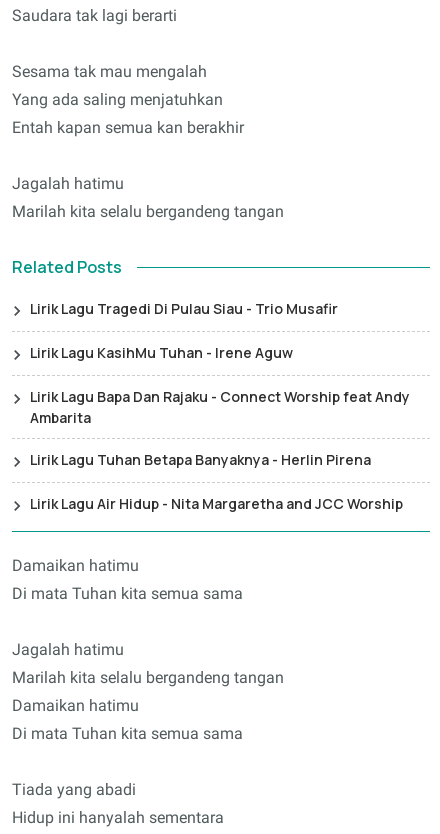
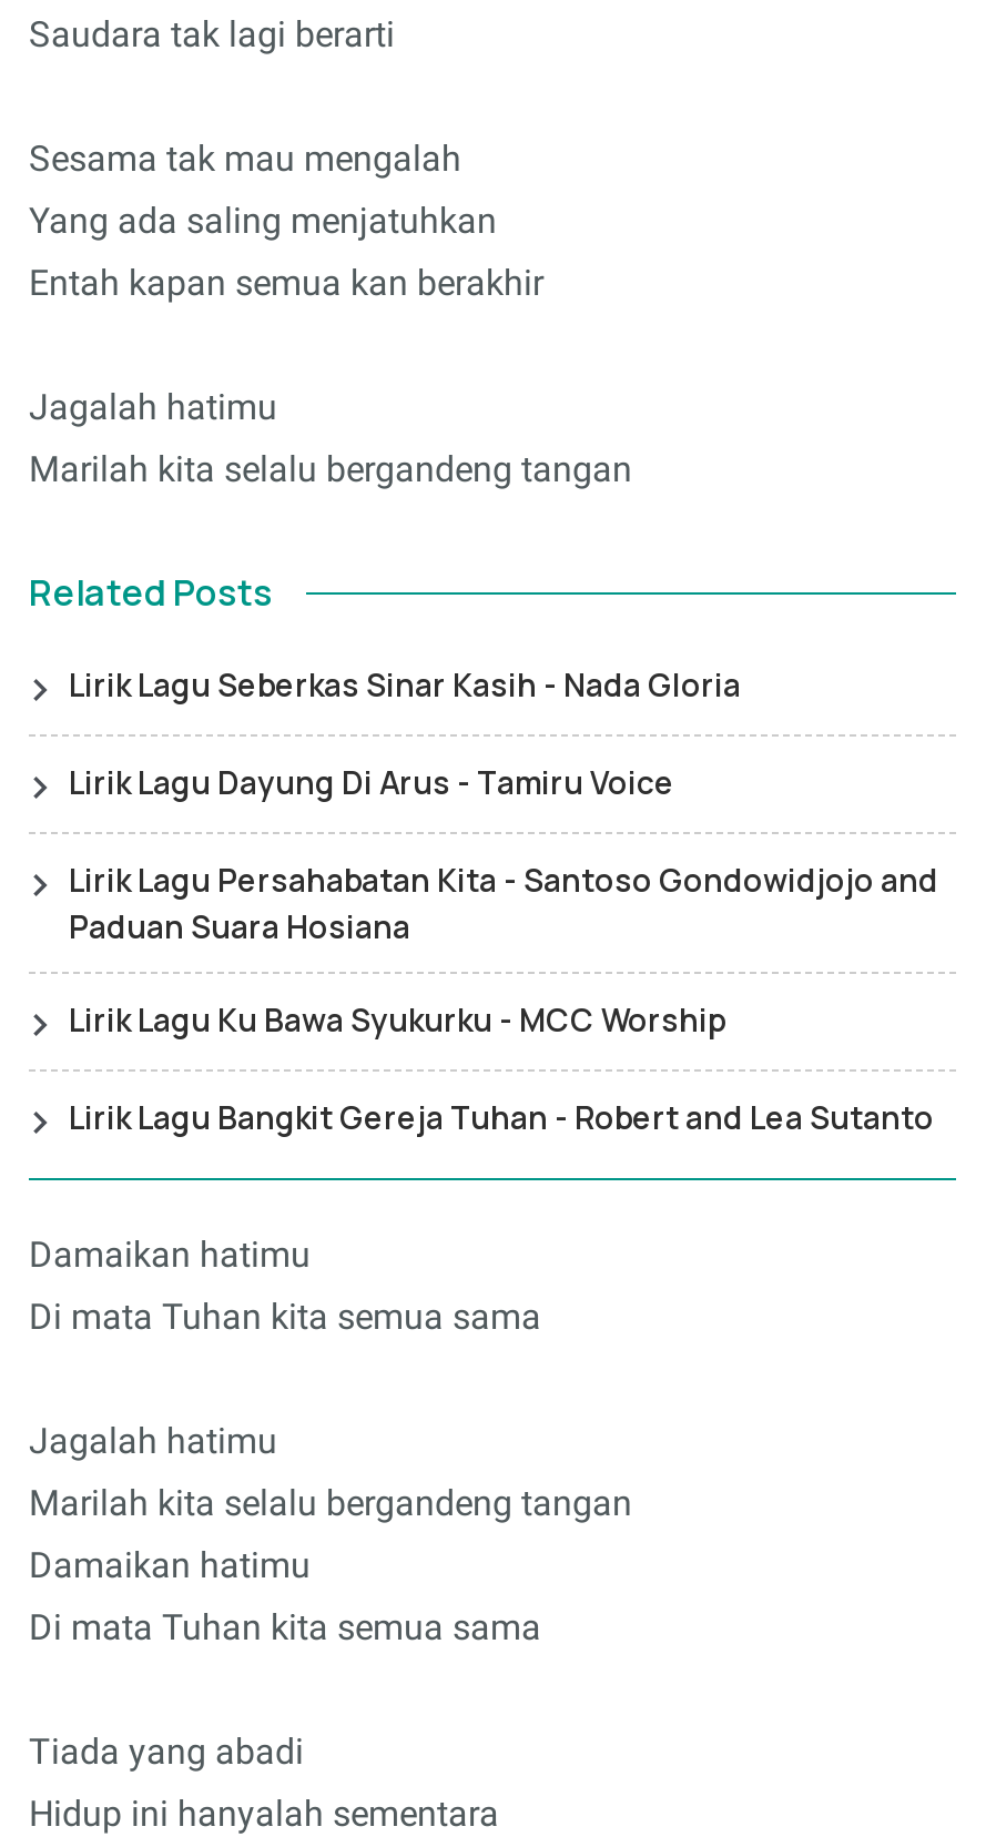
- Lirik Lagu Tragedi Di Pulau Siau - Trio Musafir
+ Lirik Lagu Seberkas Sinar Kasih - Nada Gloria

- Lirik Lagu KasihMu Tuhan - Irene Aguw
+ Lirik Lagu Dayung Di Arus - Tamiru Voice

- Lirik Lagu Bapa Dan Rajaku - Connect Worship feat Andy
- Ambarita
+ Lirik Lagu Persahabatan Kita - Santoso Gondowidjojo and
+ Paduan Suara Hosiana

- Lirik Lagu Tuhan Betapa Banyaknya - Herlin Pirena
+ Lirik Lagu Ku Bawa Syukurku - MCC Worship

- Lirik Lagu Air Hidup - Nita Margaretha and JCC Worship
+ Lirik Lagu Bangkit Gereja Tuhan - Robert and Lea Sutanto
